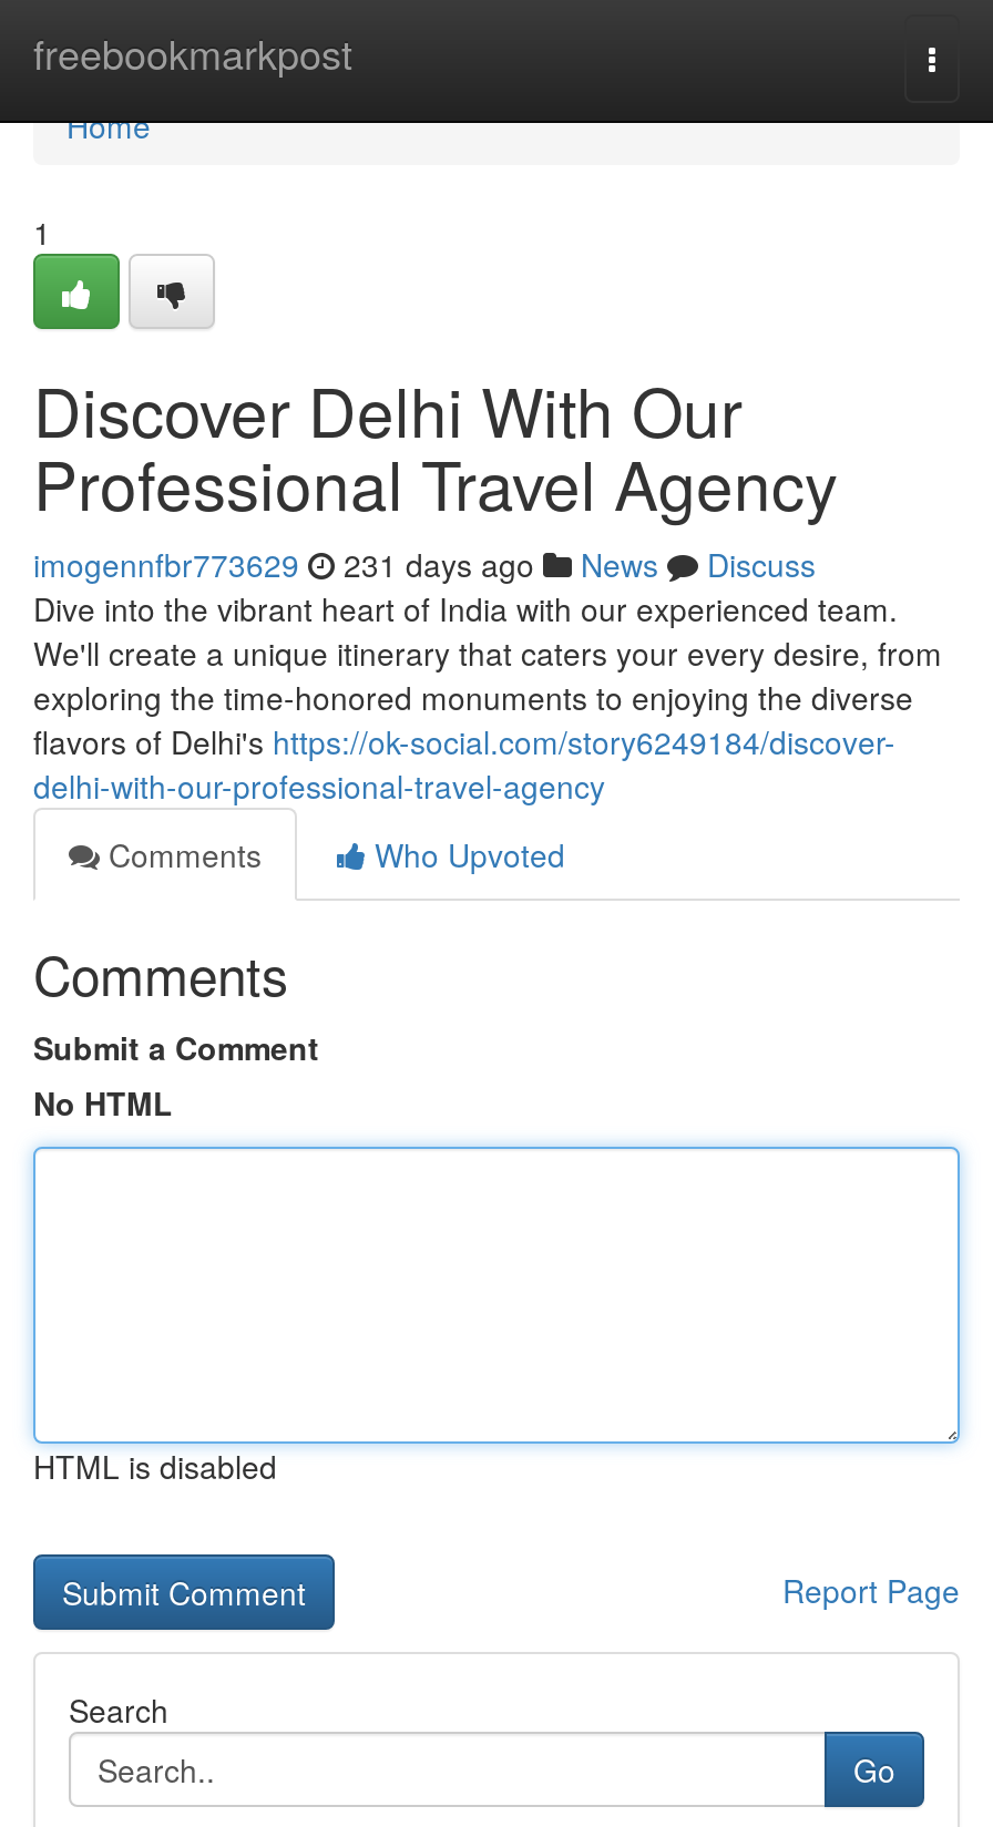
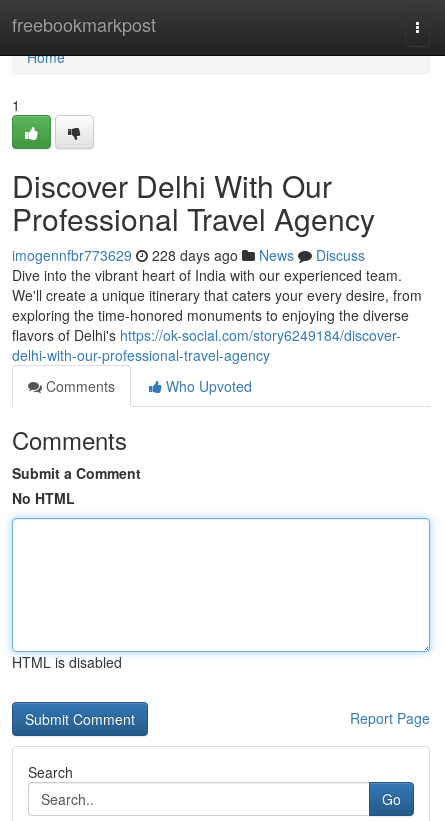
- imogennfbr773629 231 days ago News Discuss
+ imogennfbr773629 228 days ago News Discuss
